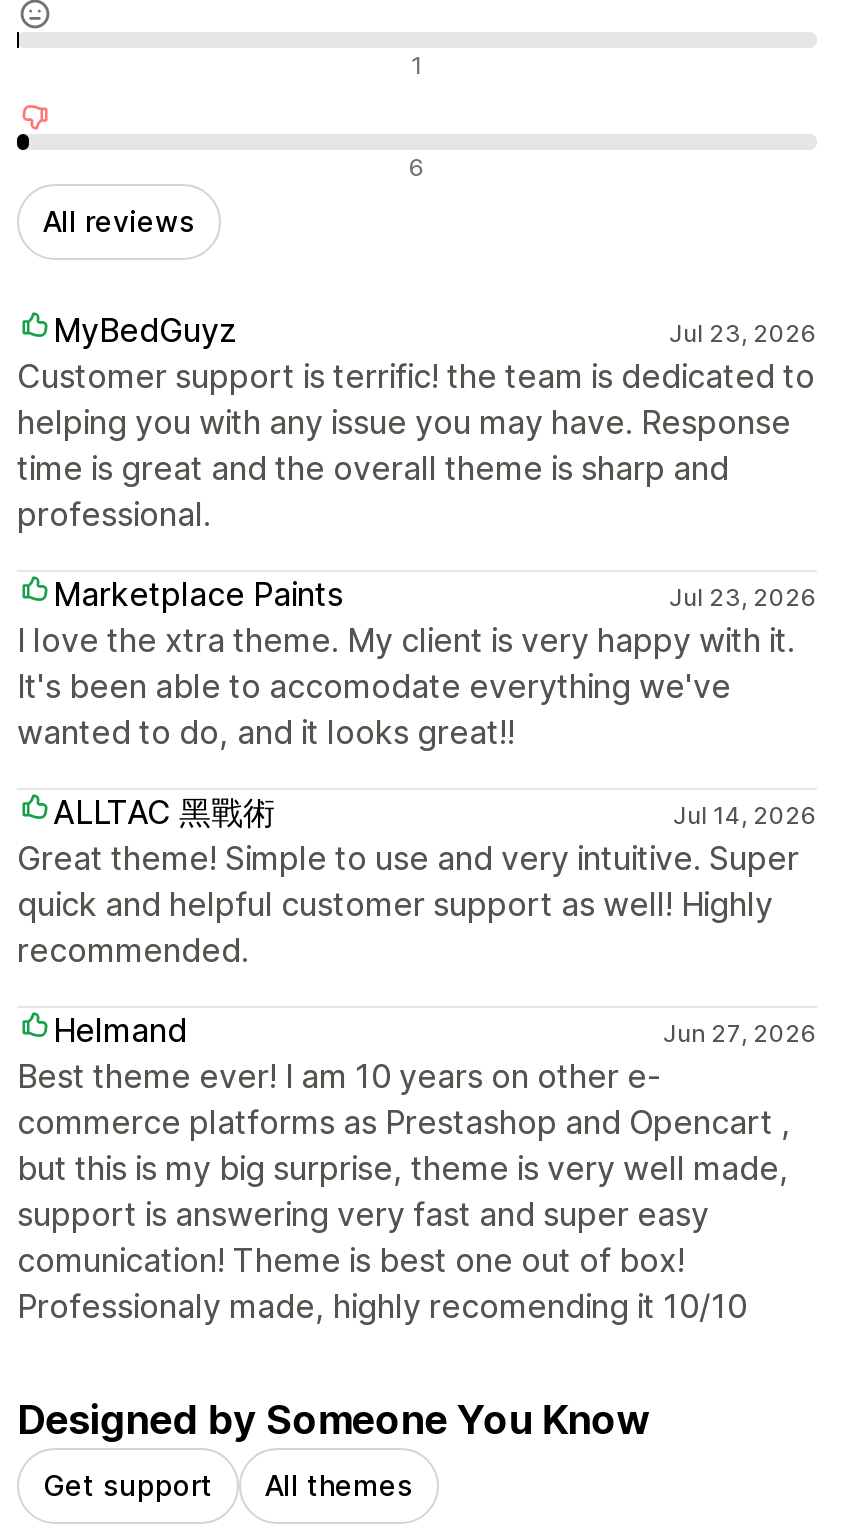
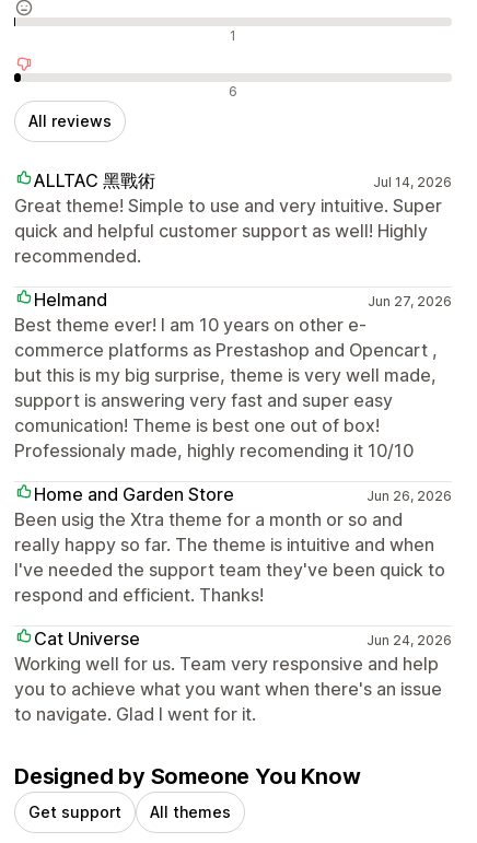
- MyBedGuyz
- Jul 23, 2026
- Customer support is terrific! the team is dedicated to
- helping you with any issue you may have. Response
- time is great and the overall theme is sharp and
- professional.
- Marketplace Paints
- Jul 23, 2026
- I love the xtra theme. My client is very happy with it.
- It's been able to accomodate everything we've
- wanted to do, and it looks great!!

moved up: ALLTAC 黑戰術 | Jul 14, 2026 | Great theme! Simple to use and very intuitive. Super | ... | comunication! Theme is best one out of box! | Professionaly made, highly recomending it 10/10

+ Home and Garden Store
+ Jun 26, 2026
+ Been usig the Xtra theme for a month or so and
+ really happy so far. The theme is intuitive and when
+ I've needed the support team they've been quick to
+ respond and efficient. Thanks!
+ Cat Universe
+ Jun 24, 2026
+ Working well for us. Team very responsive and help
+ you to achieve what you want when there's an issue
+ to navigate. Glad I went for it.
